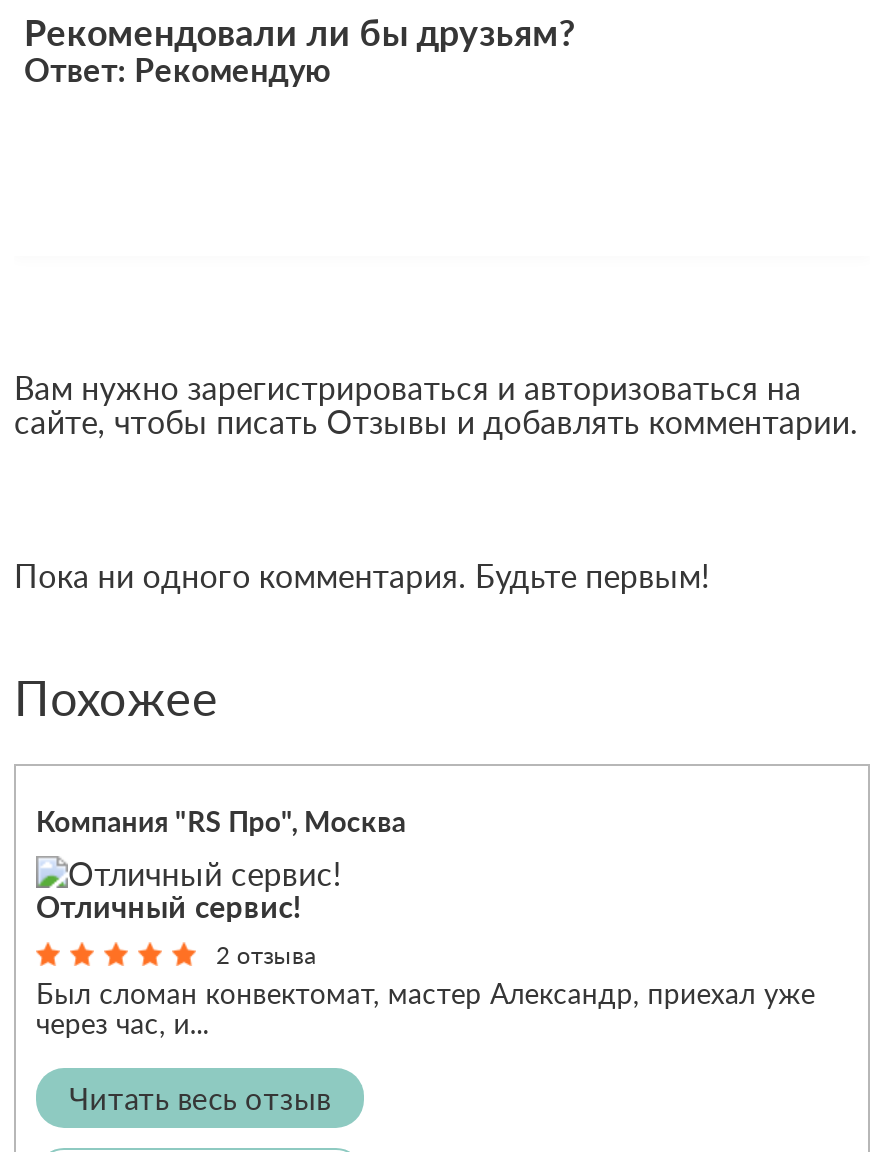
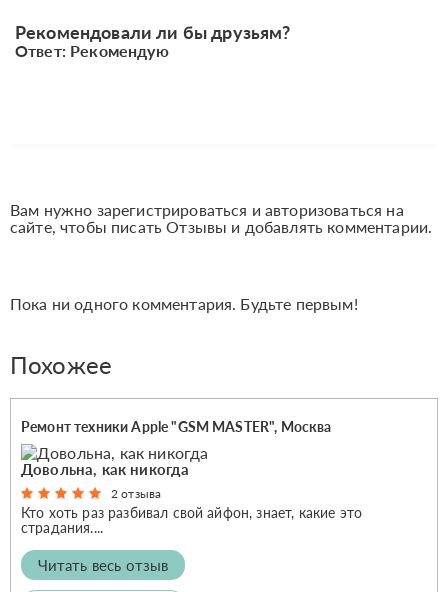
- Компания "RS Про", Москва
+ Ремонт техники Apple "GSM MASTER", Москва

- Отличный сервис!
+ Довольна, как никогда

- Был сломан конвектомат, мастер Александр, приехал уже
- через час, и...
+ Кто хоть раз разбивал свой айфон, знает, какие это
+ страдания....
